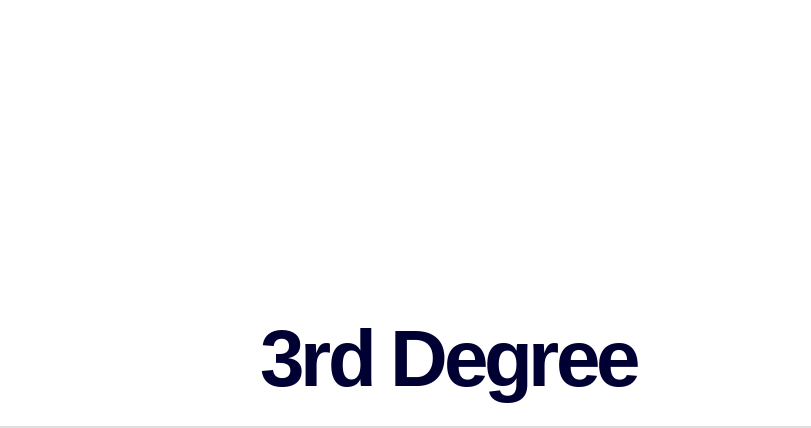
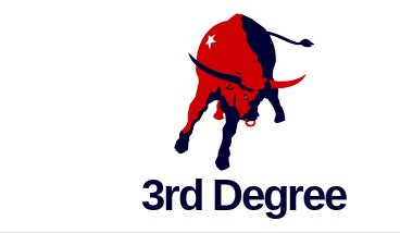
+ [image]
